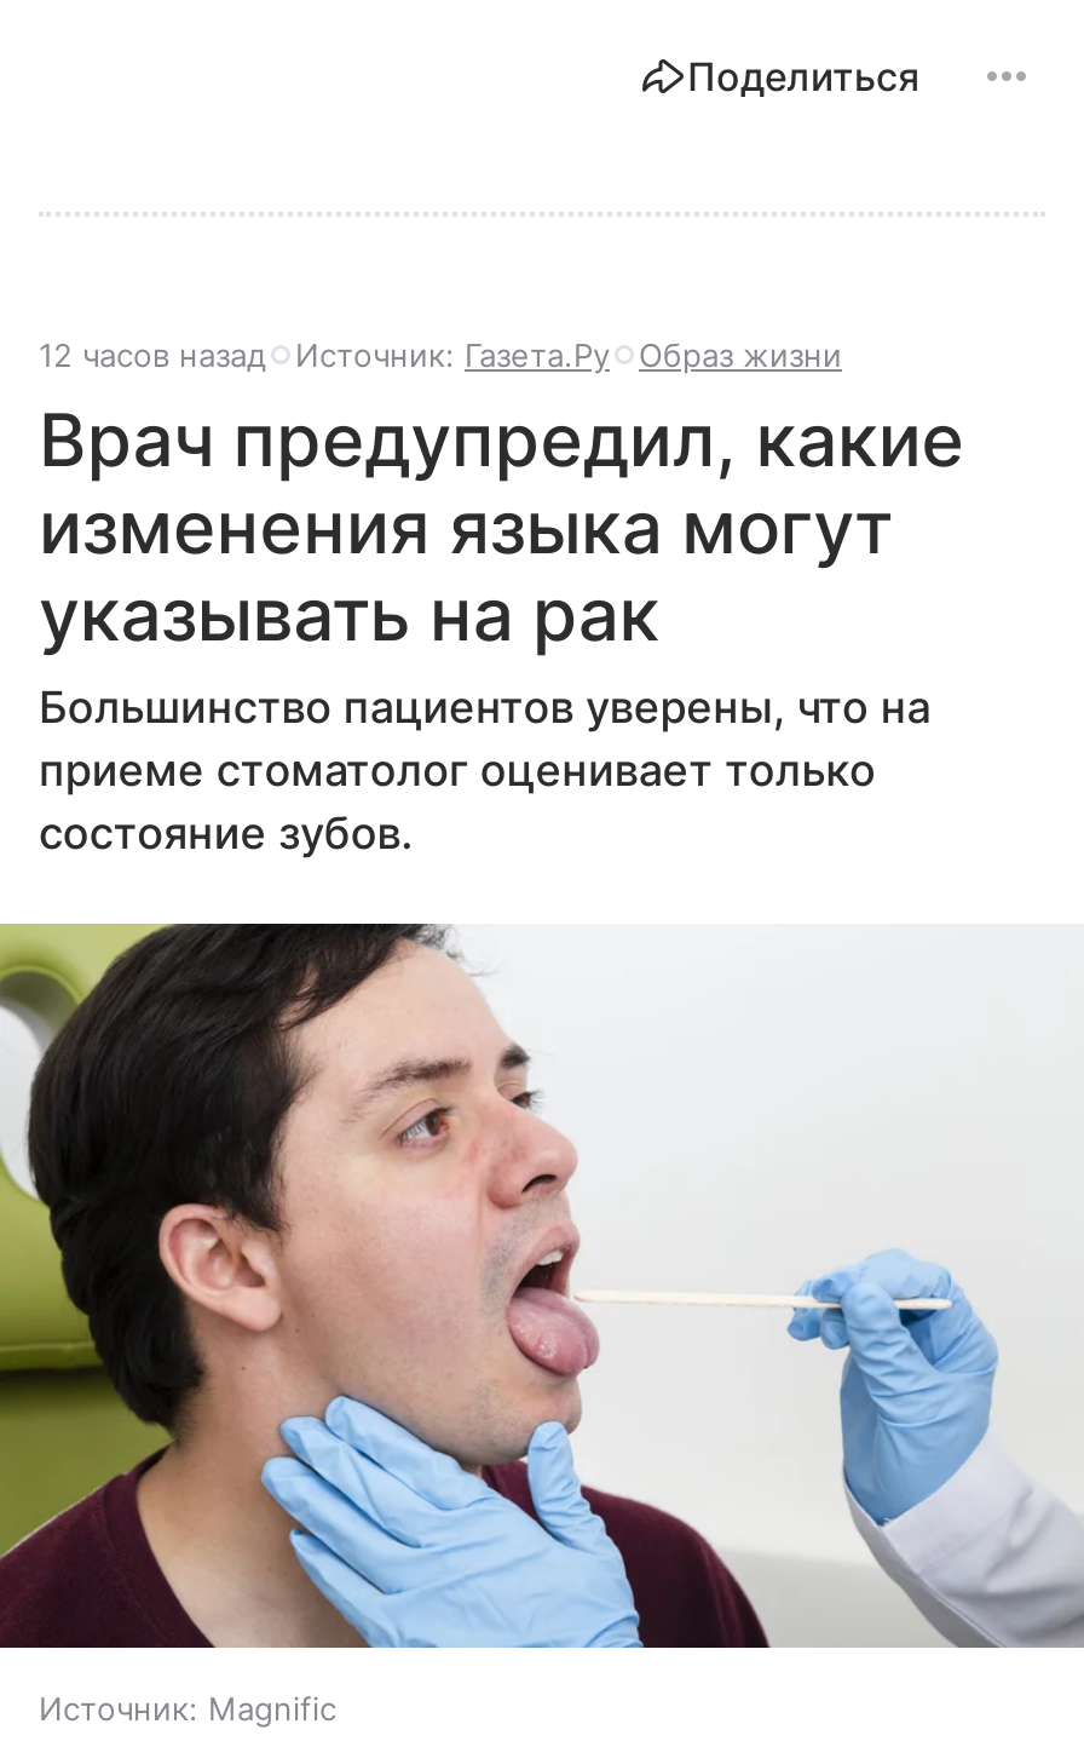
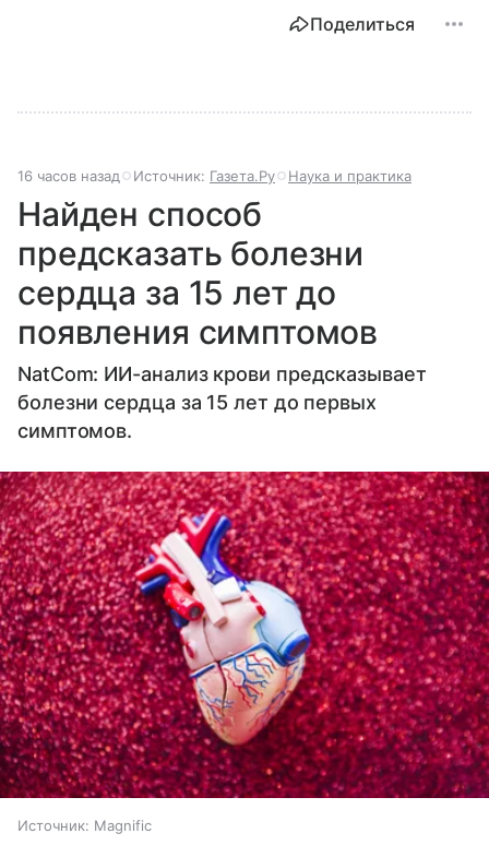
- 12 часов назад
+ 16 часов назад

- Образ жизни
- Врач предупредил, какие
- изменения языка могут
- указывать на рак
- Большинство пациентов уверены, что на
- приеме стоматолог оценивает только
- состояние зубов.
+ Наука и практика
+ Найден способ
+ предсказать болезни
+ сердца за 15 лет до
+ появления симптомов
+ NatCom: ИИ-анализ крови предсказывает
+ болезни сердца за 15 лет до первых
+ симптомов.

- [image]
+ [image]
